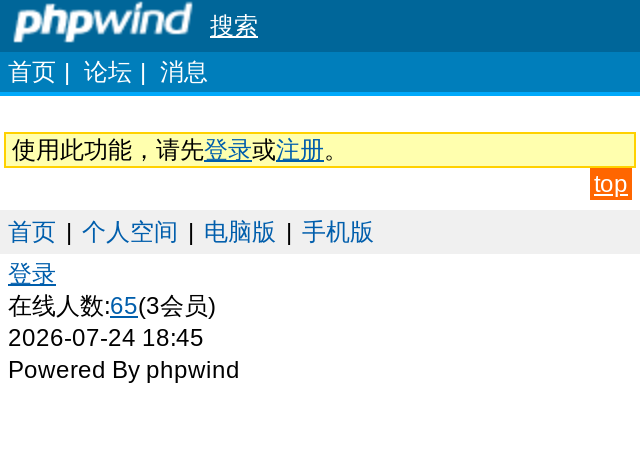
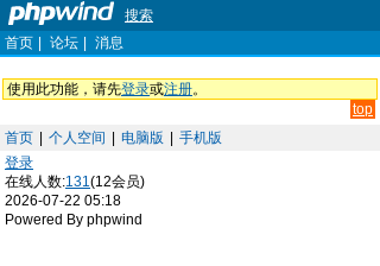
- 在线人数:65(3会员)
+ 在线人数:131(12会员)

- 2026-07-24 18:45
+ 2026-07-22 05:18
